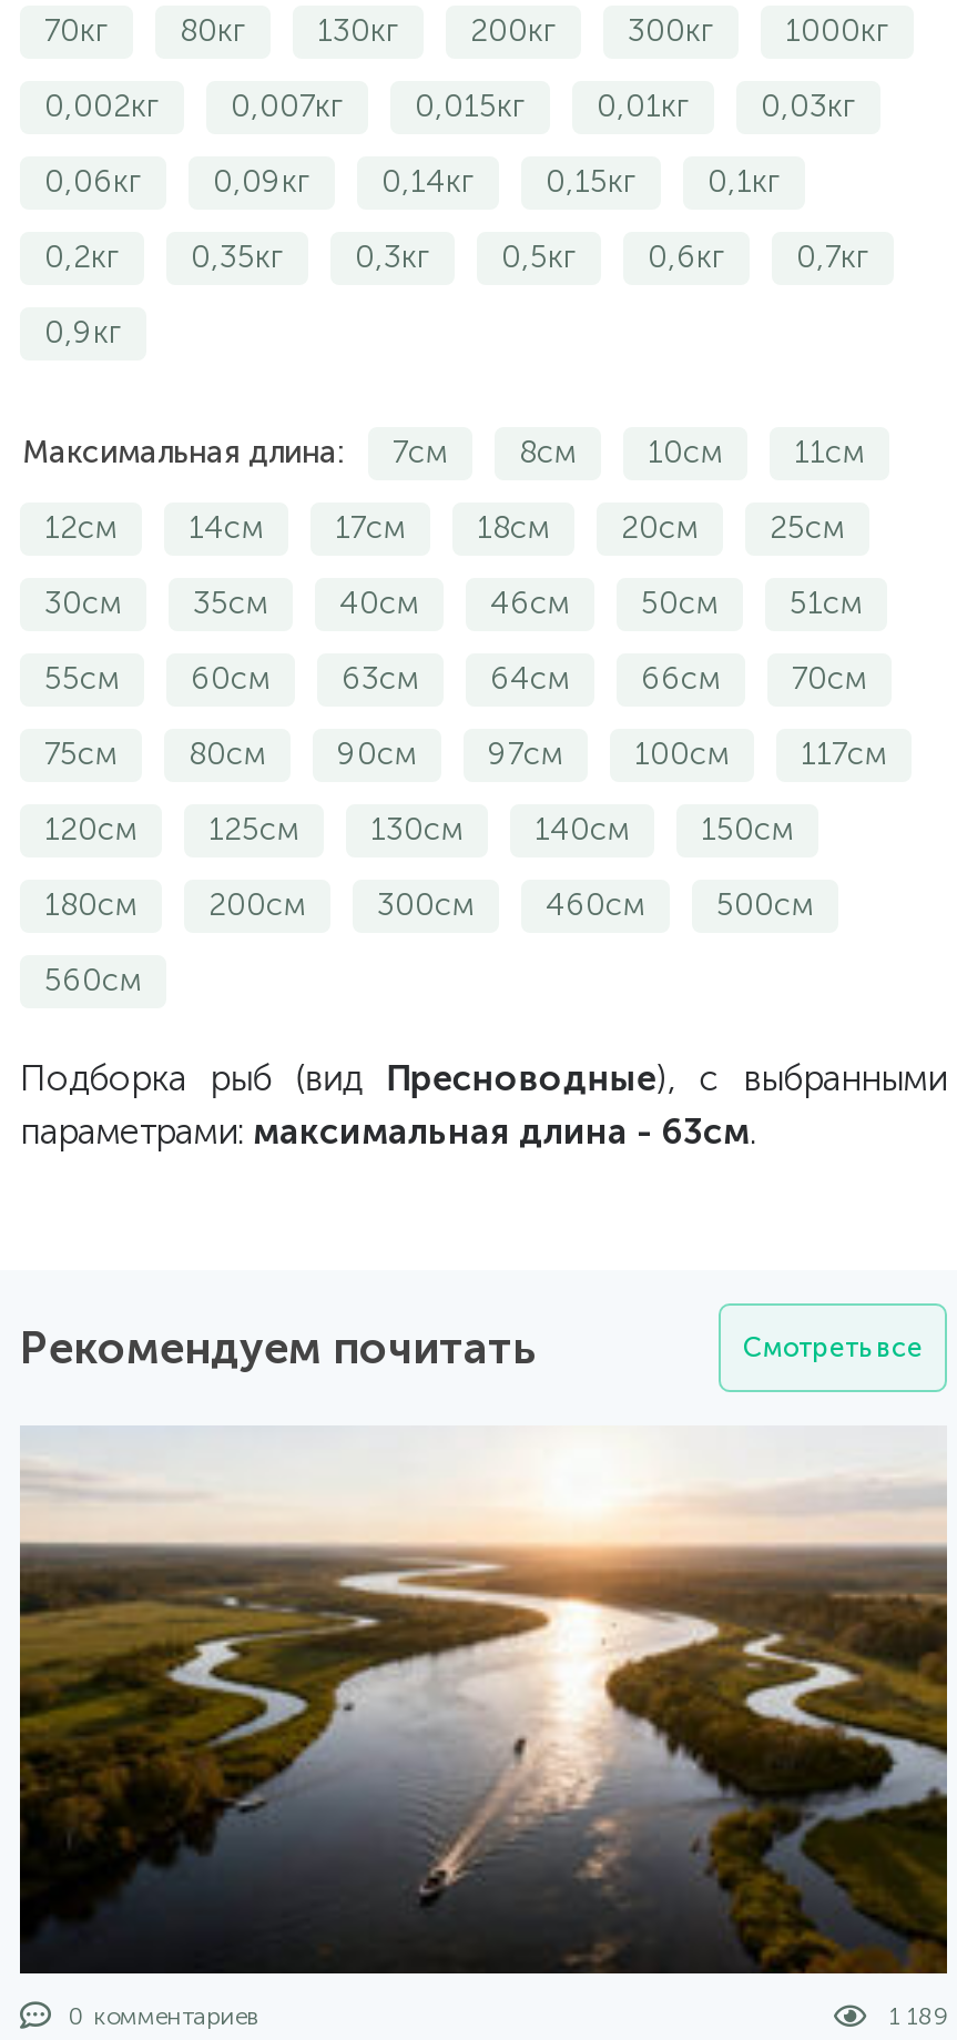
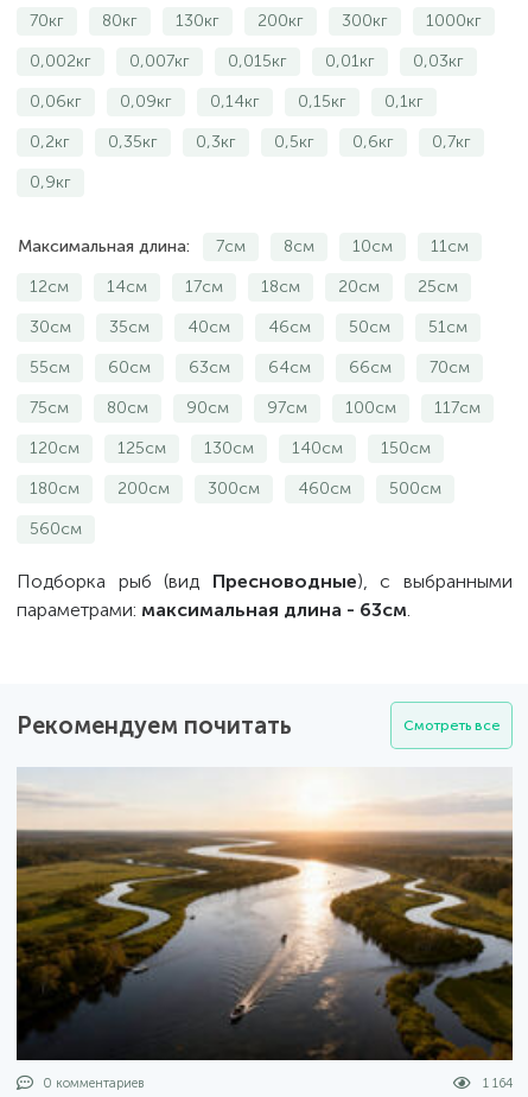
- 1 189
+ 1 164
